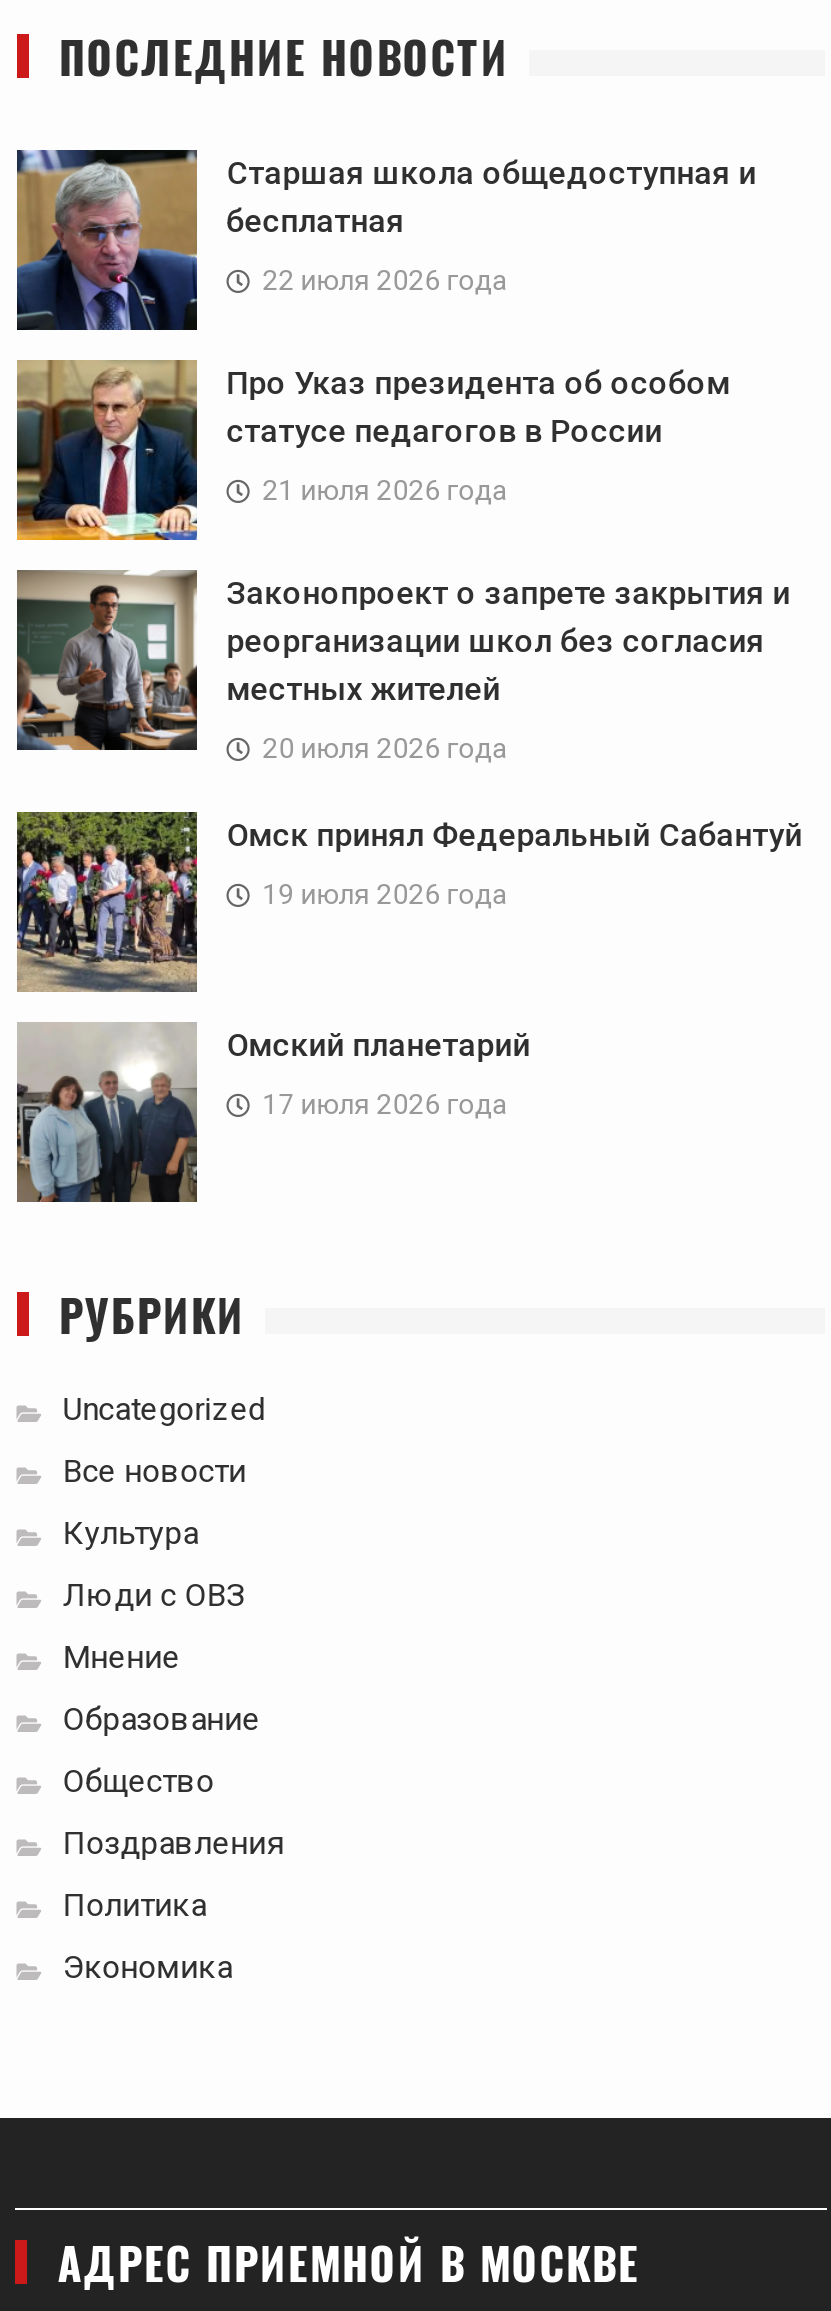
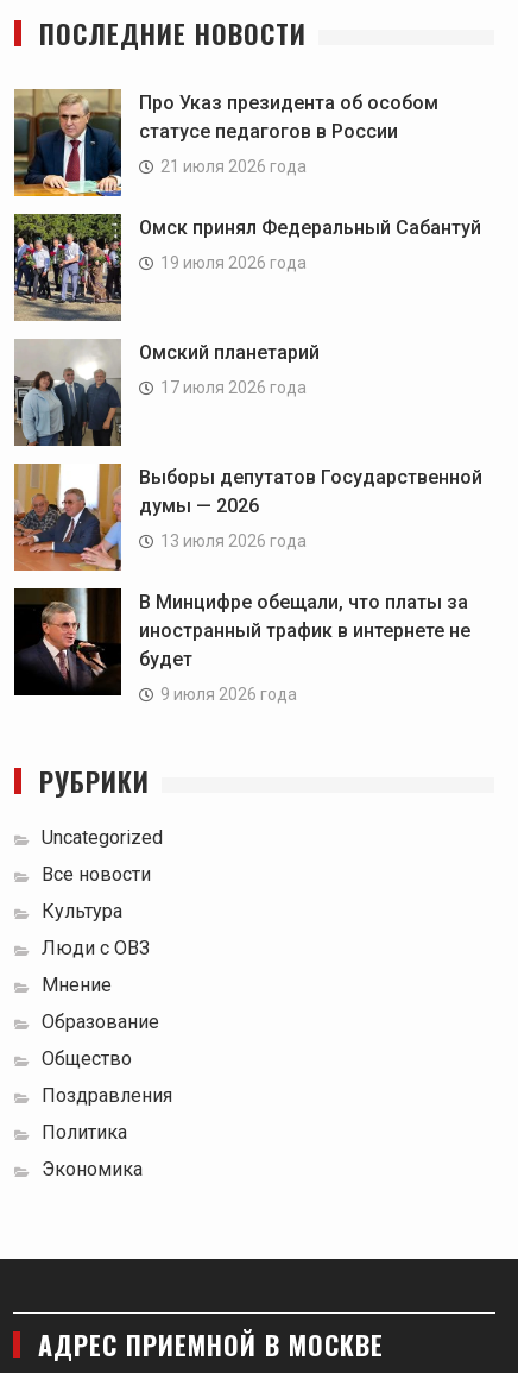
- [image]
- Старшая школа общедоступная и
- бесплатная
- 22 июля 2026 года

moved up: [image] | Про Указ президента об особом | статусе педагогов в России | 21 июля 2026 года

- [image]
- Законопроект о запрете закрытия и
- реорганизации школ без согласия
- местных жителей
- 20 июля 2026 года

moved up: [image] | Омск принял Федеральный Сабантуй | 19 июля 2026 года | Омский планетарий | 17 июля 2026 года

+ [image]
+ Выборы депутатов Государственной
+ думы — 2026
+ 13 июля 2026 года
+ В Минцифре обещали, что платы за
+ иностранный трафик в интернете не
+ будет
+ 9 июля 2026 года

+ [image]
